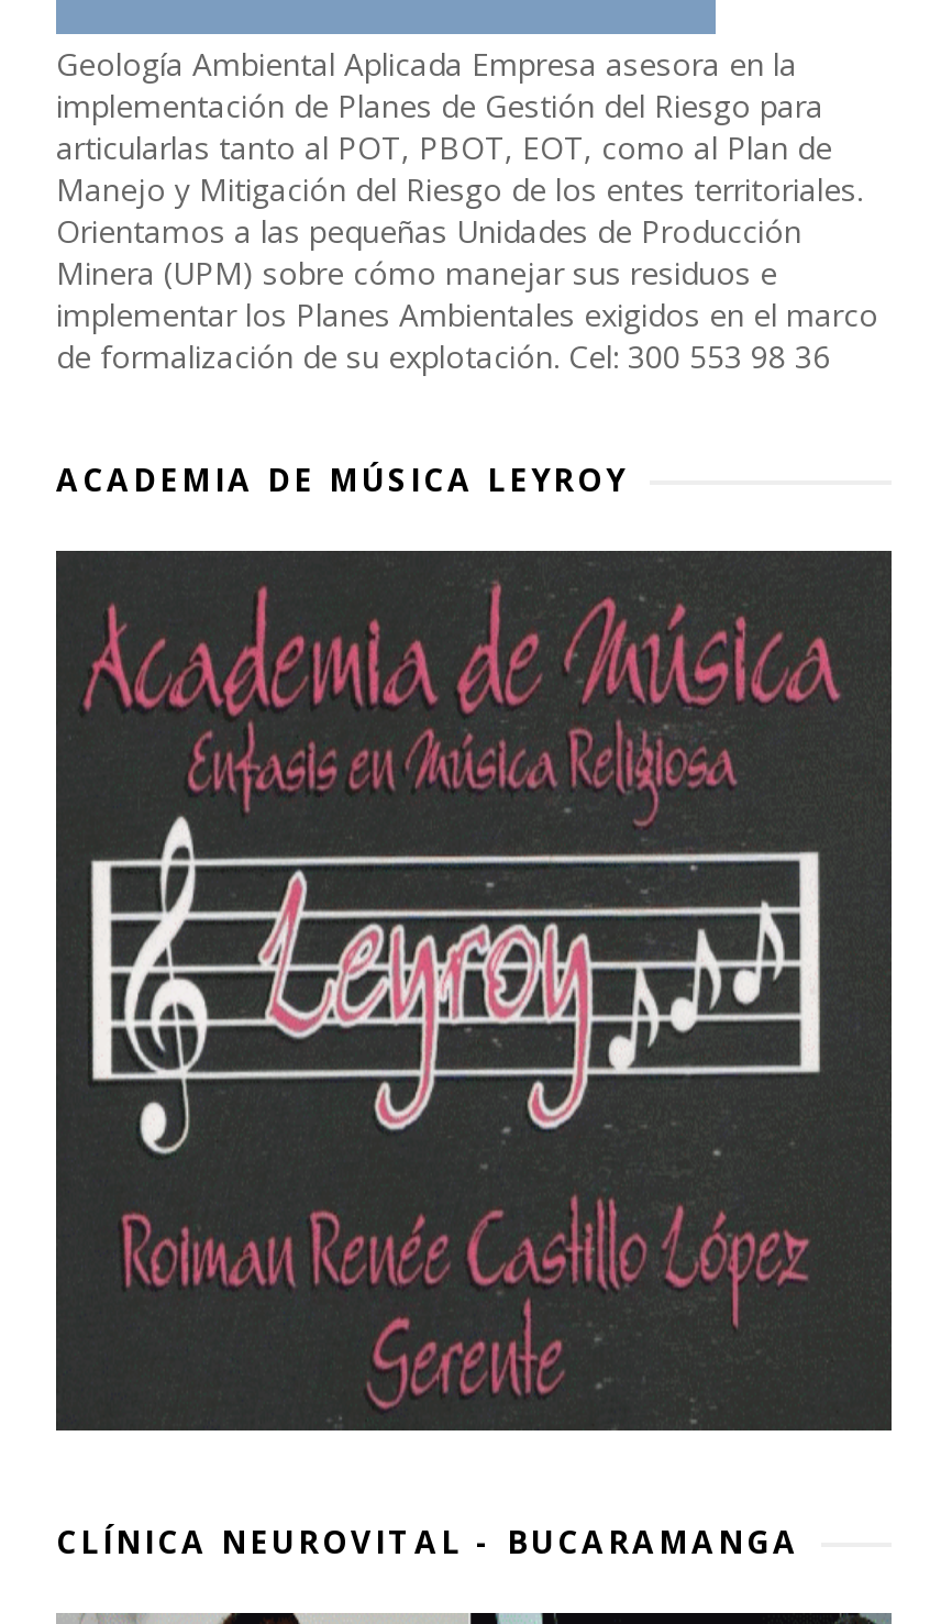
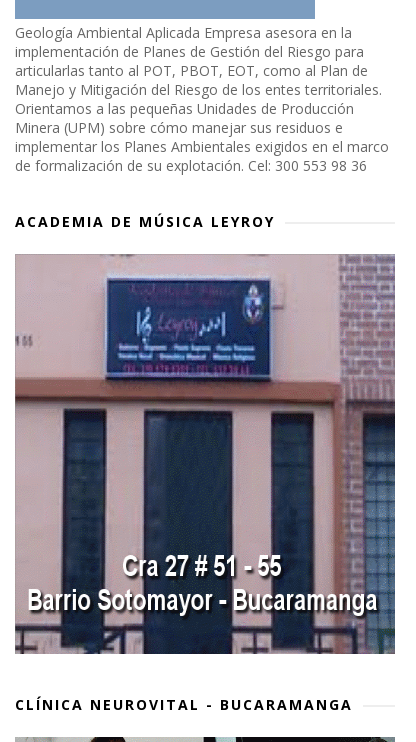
- [image]
+ [image]
